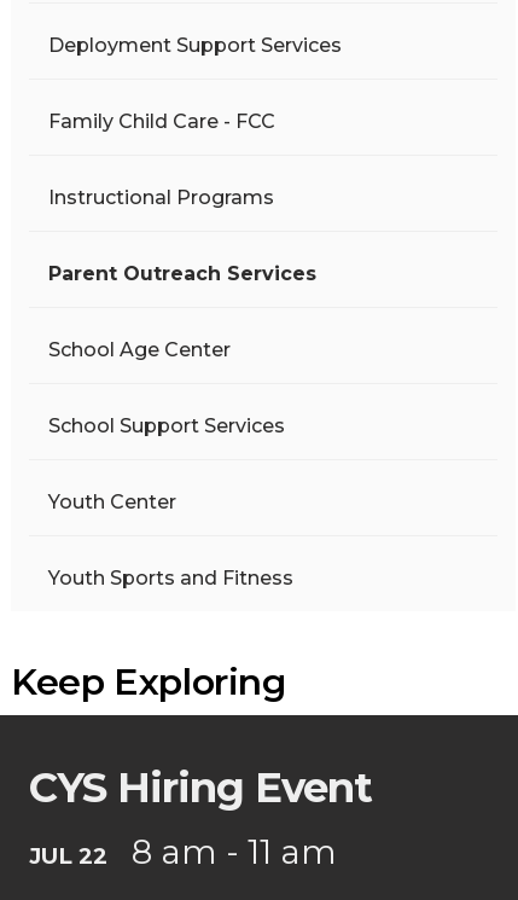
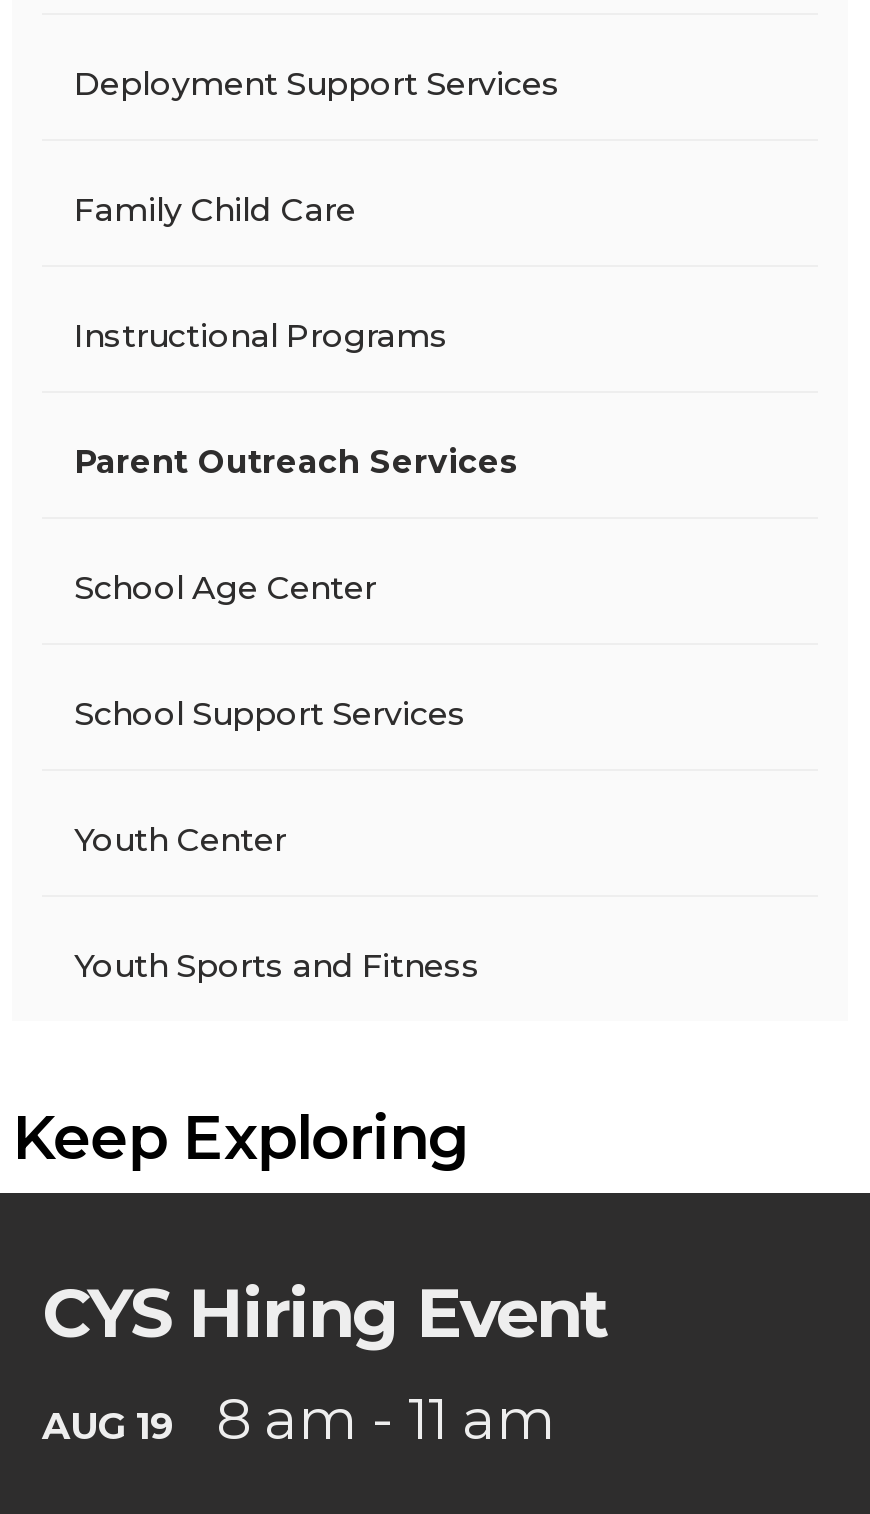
- Family Child Care - FCC
+ Family Child Care

- JUL 22
+ AUG 19
